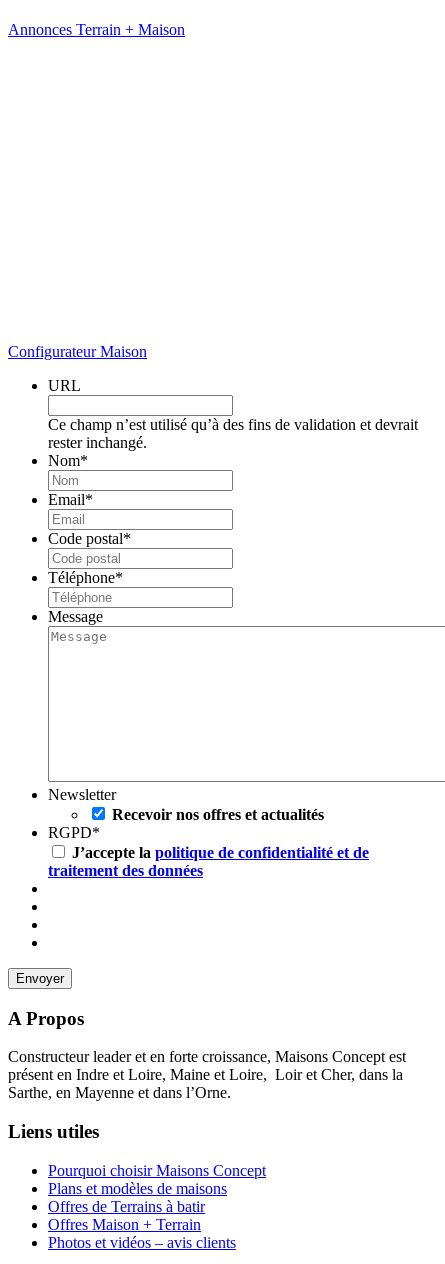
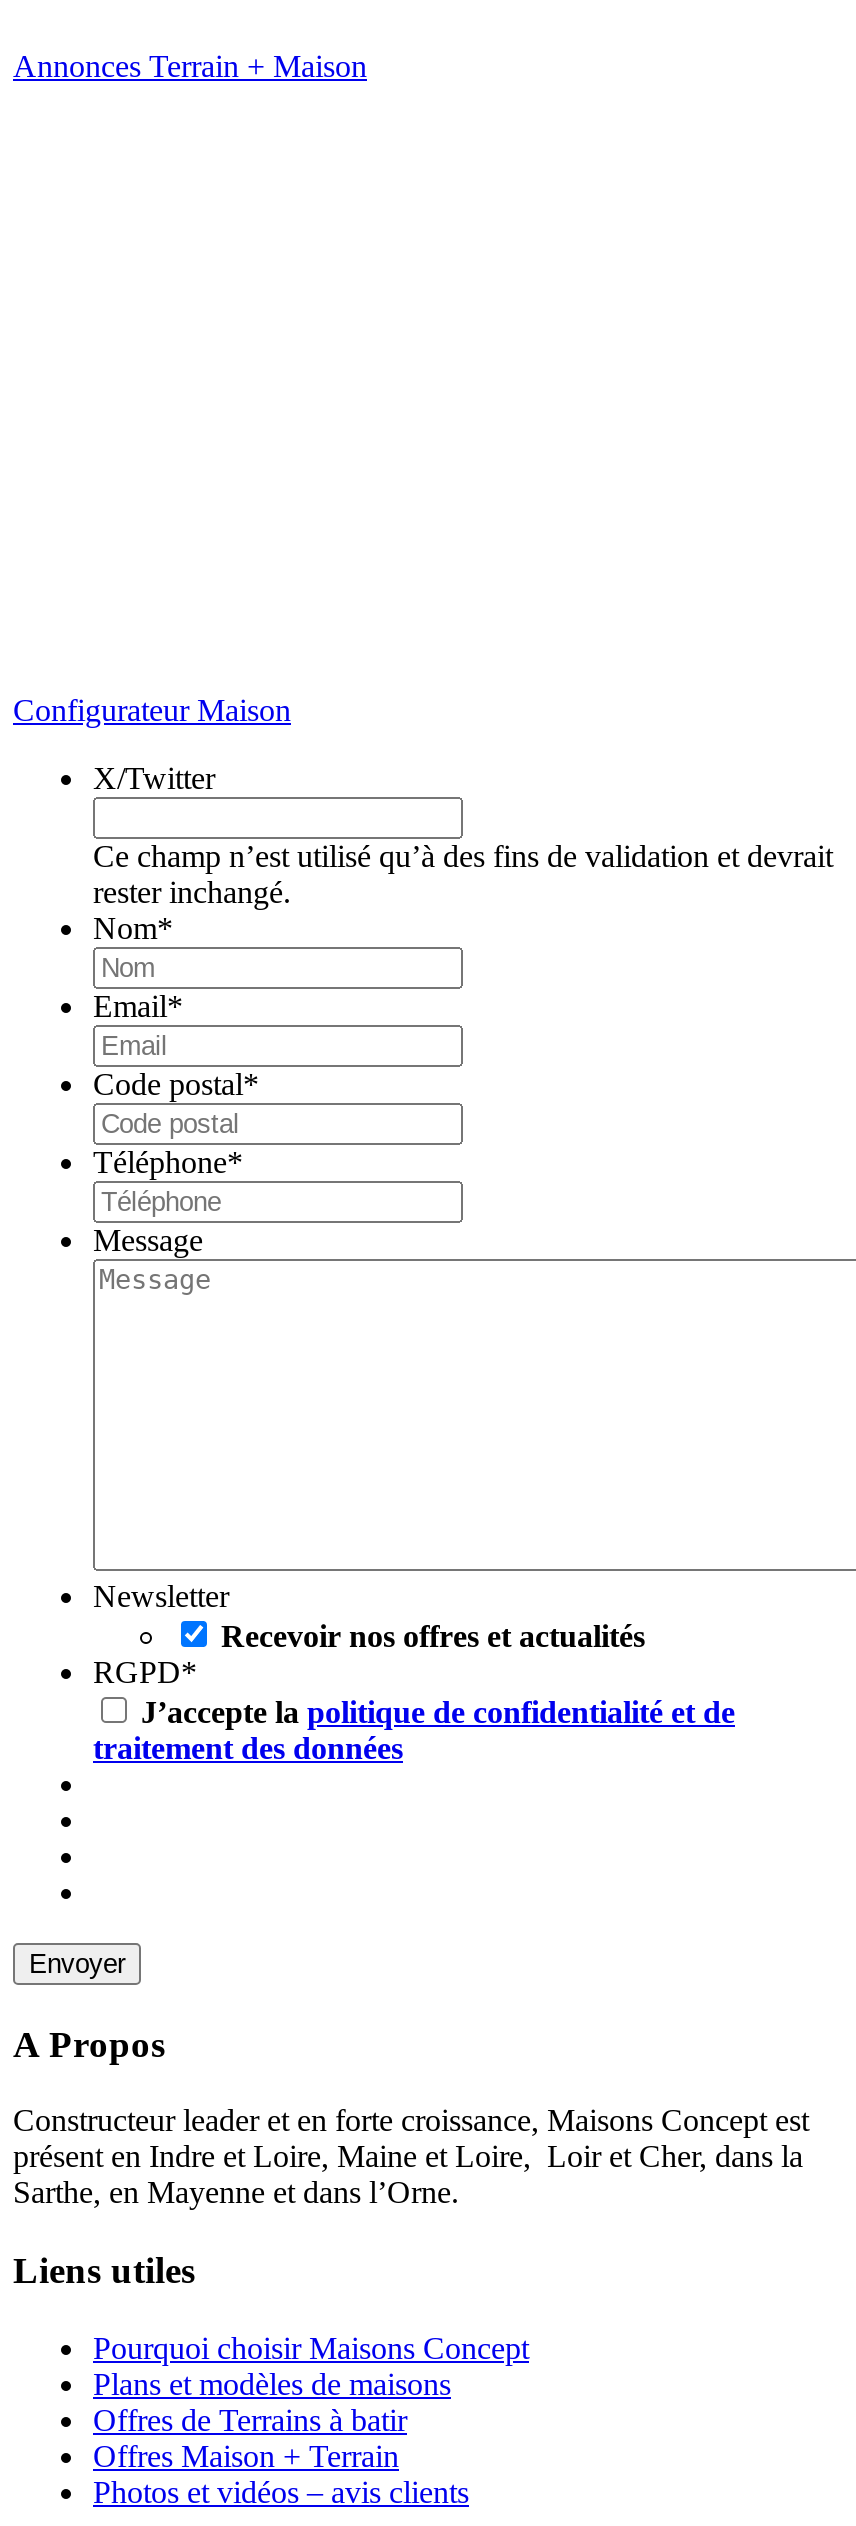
- URL
+ X/Twitter
